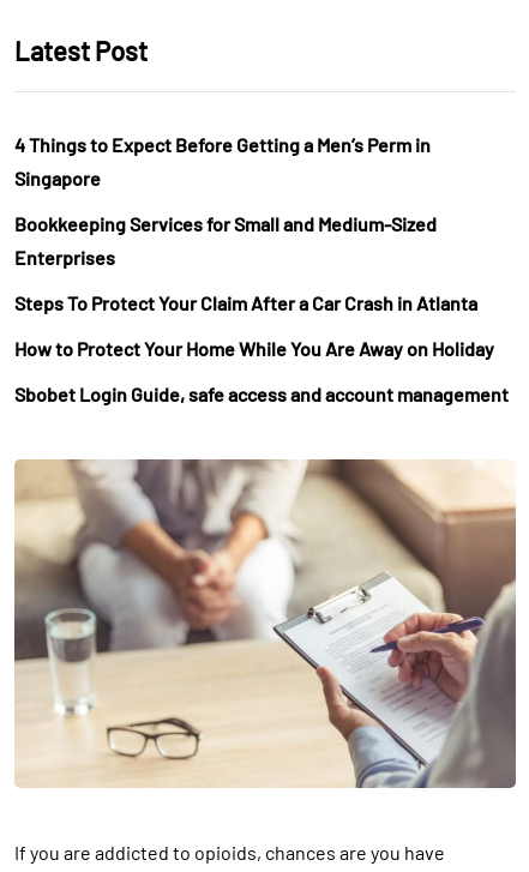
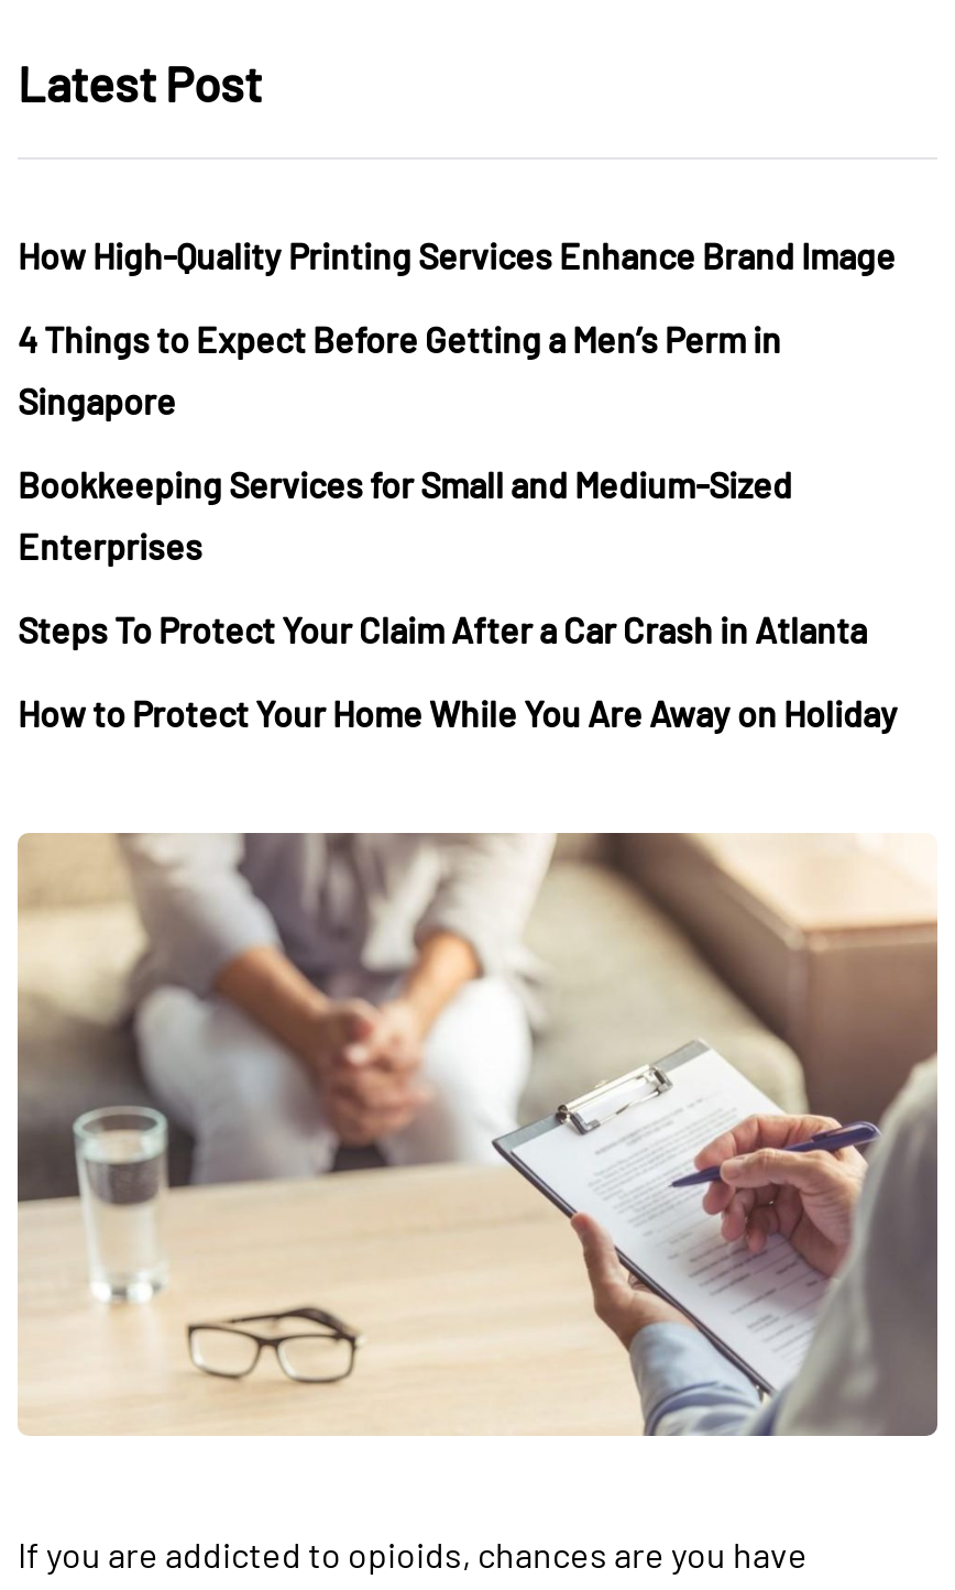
+ How High-Quality Printing Services Enhance Brand Image

moved down: 4 Things to Expect Before Getting a Men’s Perm in | Singapore | Bookkeeping Services for Small and Medium-Sized | Enterprises | Steps To Protect Your Claim After a Car Crash in Atlanta | How to Protect Your Home While You Are Away on Holiday

- Sbobet Login Guide, safe access and account management
